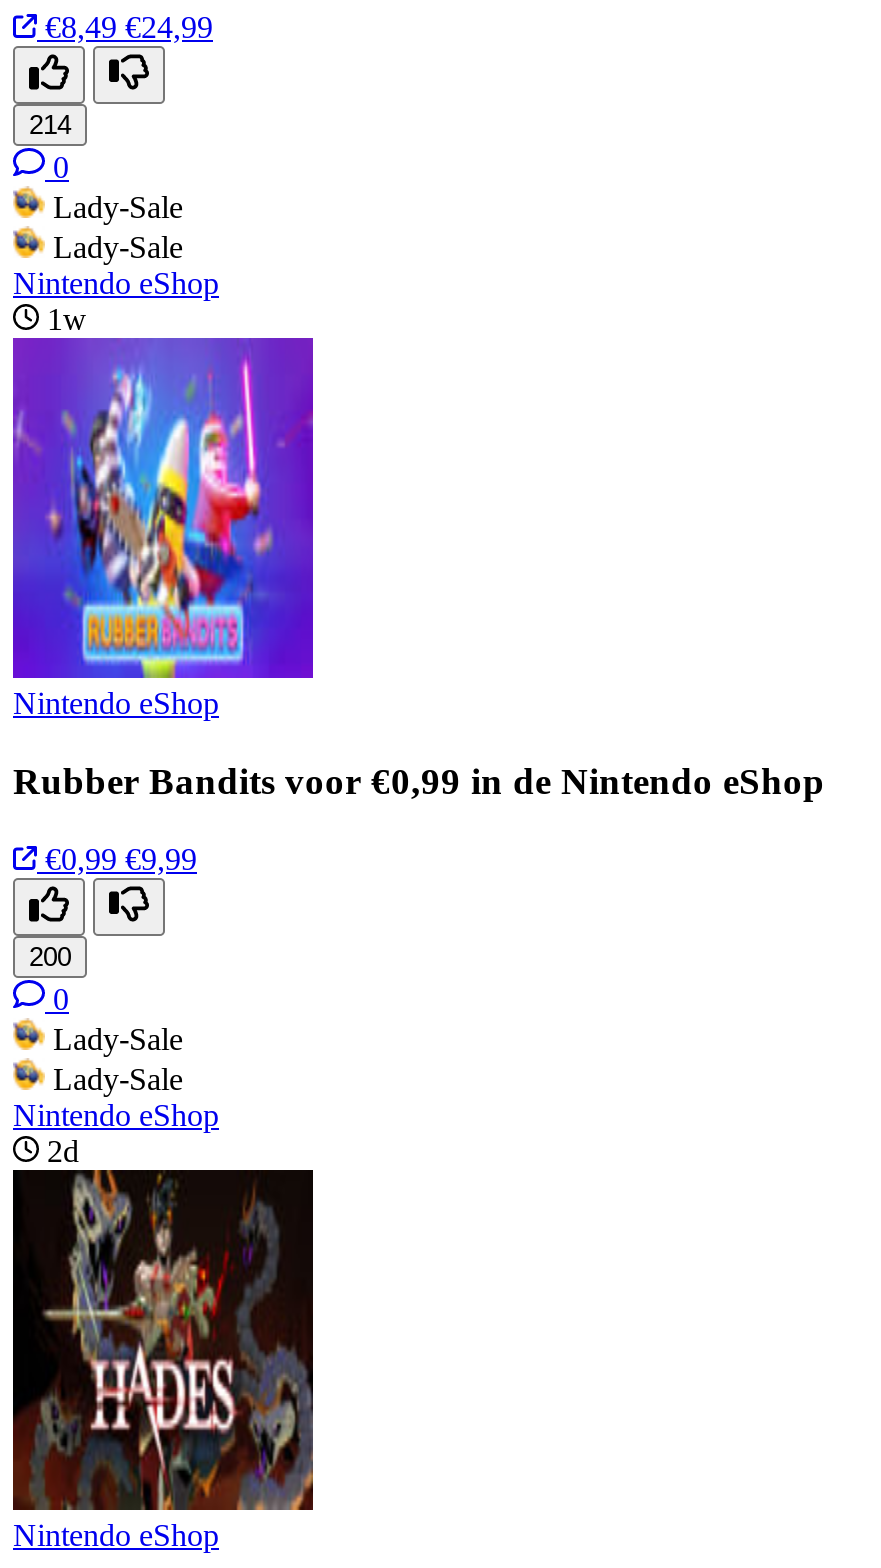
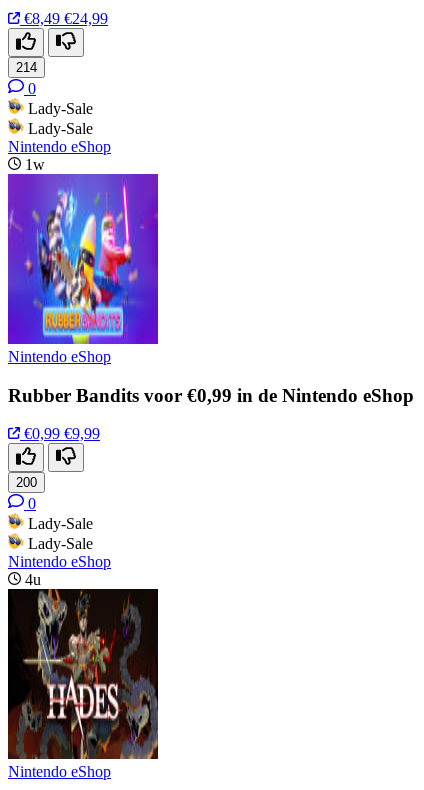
- 2d
+ 4u
